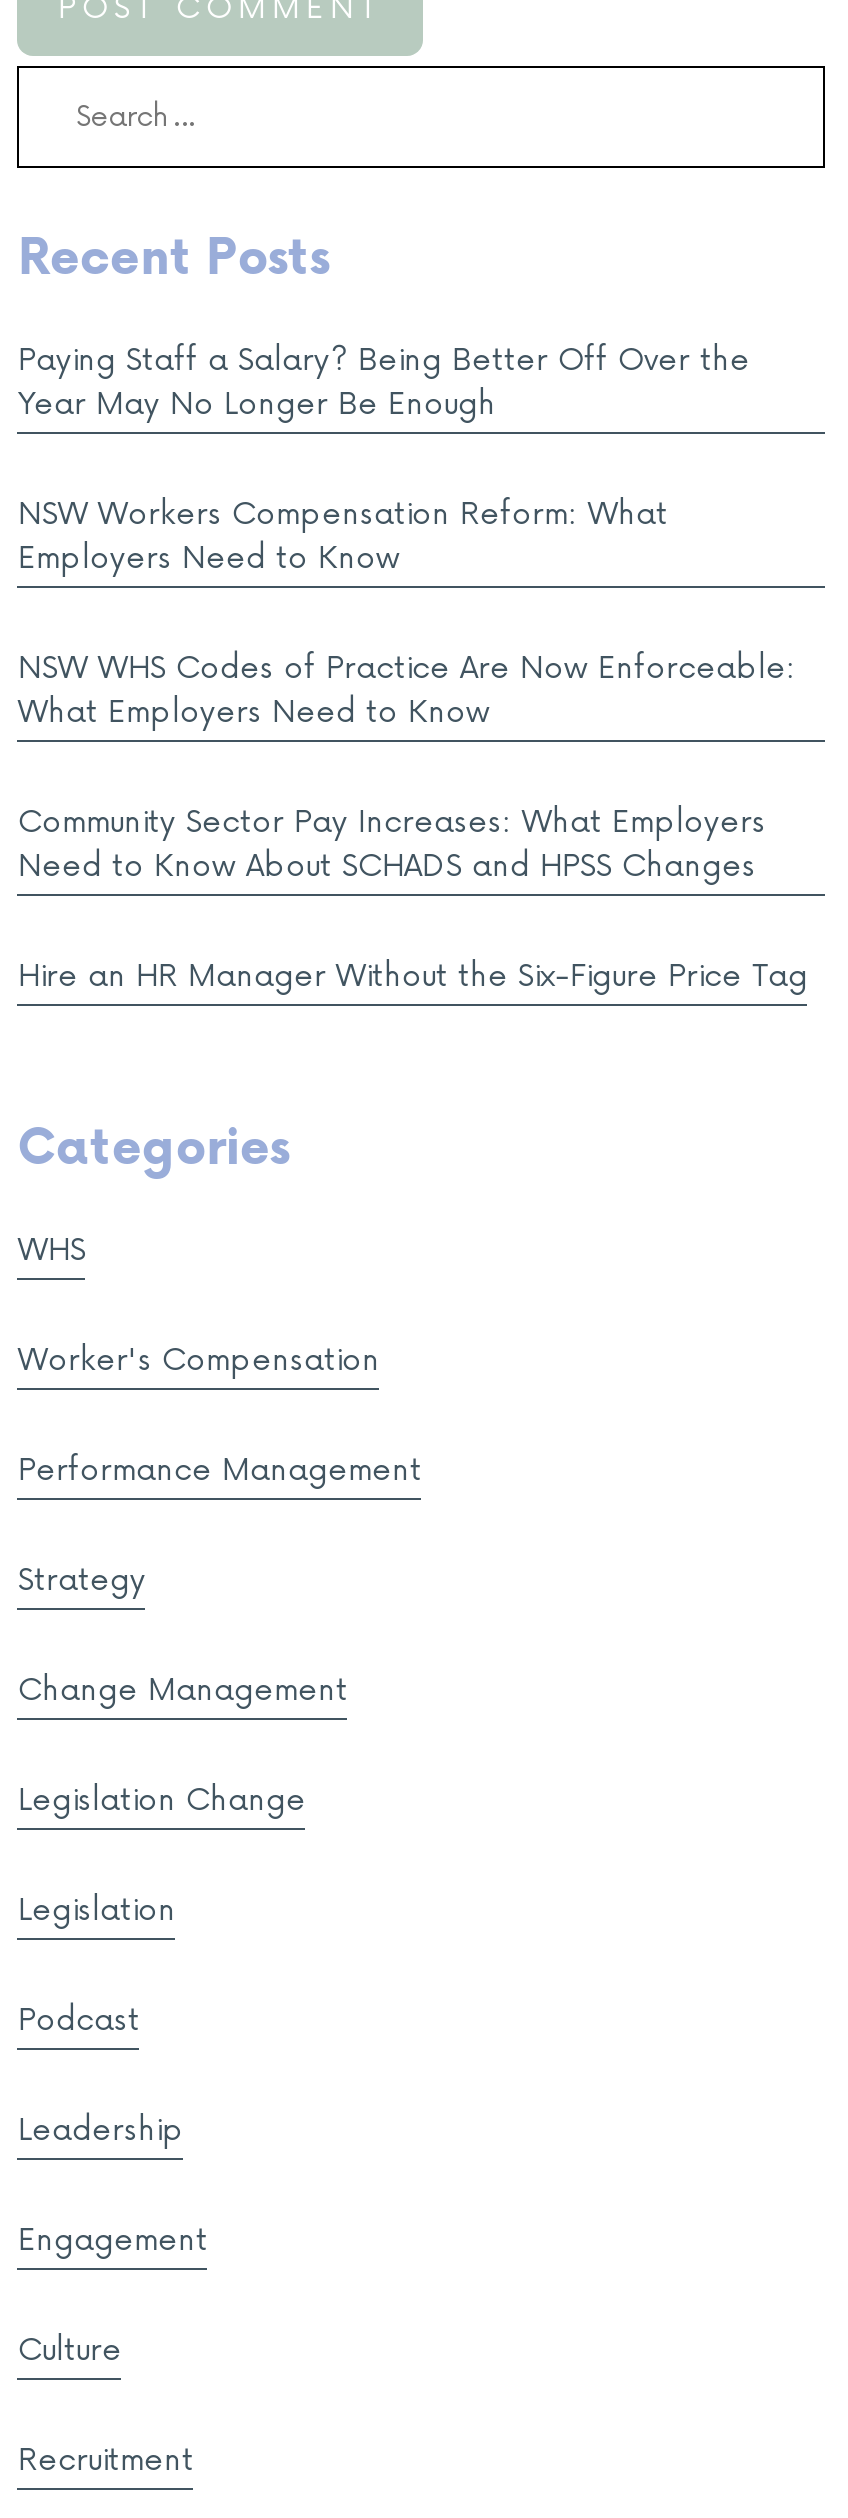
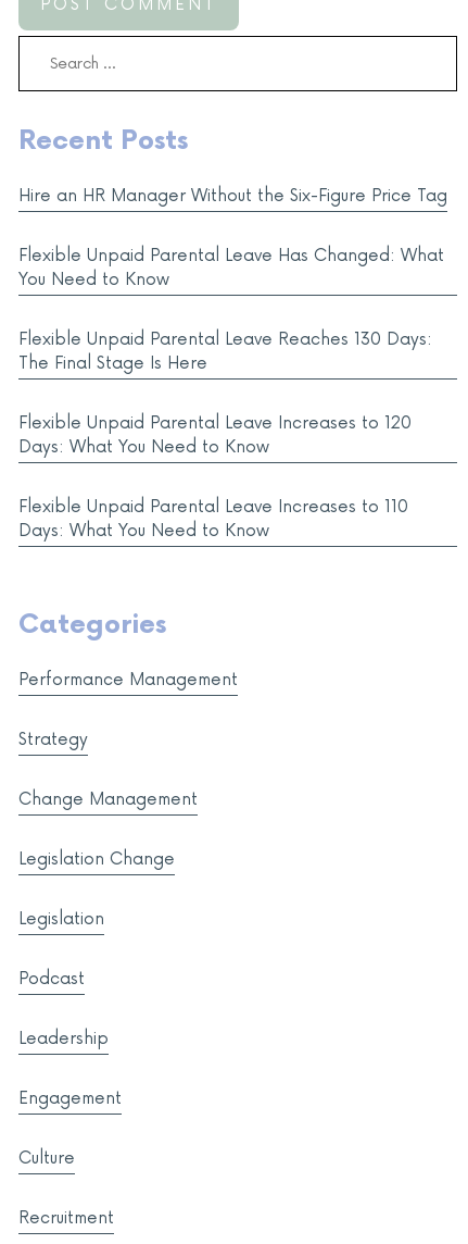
- Paying Staff a Salary? Being Better Off Over the
- Year May No Longer Be Enough
- NSW Workers Compensation Reform: What
- Employers Need to Know
- NSW WHS Codes of Practice Are Now Enforceable:
- What Employers Need to Know
- Community Sector Pay Increases: What Employers
- Need to Know About SCHADS and HPSS Changes

moved up: Hire an HR Manager Without the Six-Figure Price Tag

+ Flexible Unpaid Parental Leave Has Changed: What
+ You Need to Know
+ Flexible Unpaid Parental Leave Reaches 130 Days:
+ The Final Stage Is Here
+ Flexible Unpaid Parental Leave Increases to 120
+ Days: What You Need to Know
+ Flexible Unpaid Parental Leave Increases to 110
+ Days: What You Need to Know

- WHS
- Worker's Compensation
